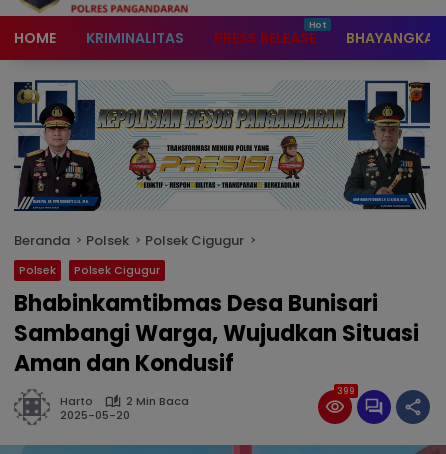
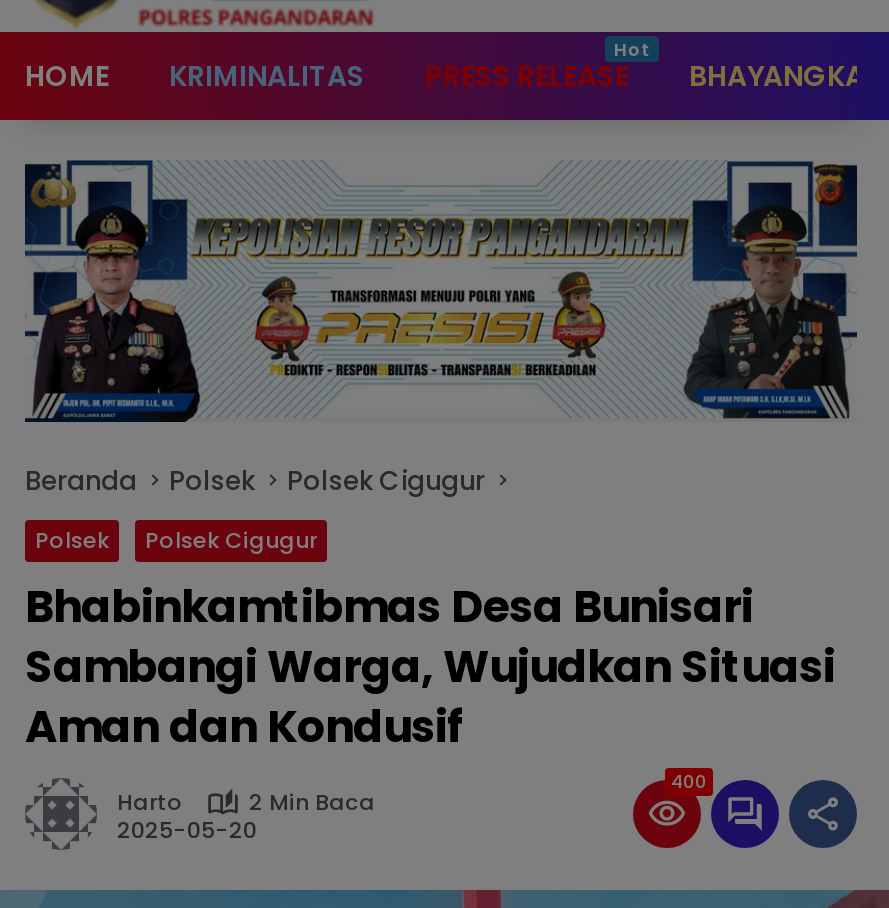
- 399
+ 400
